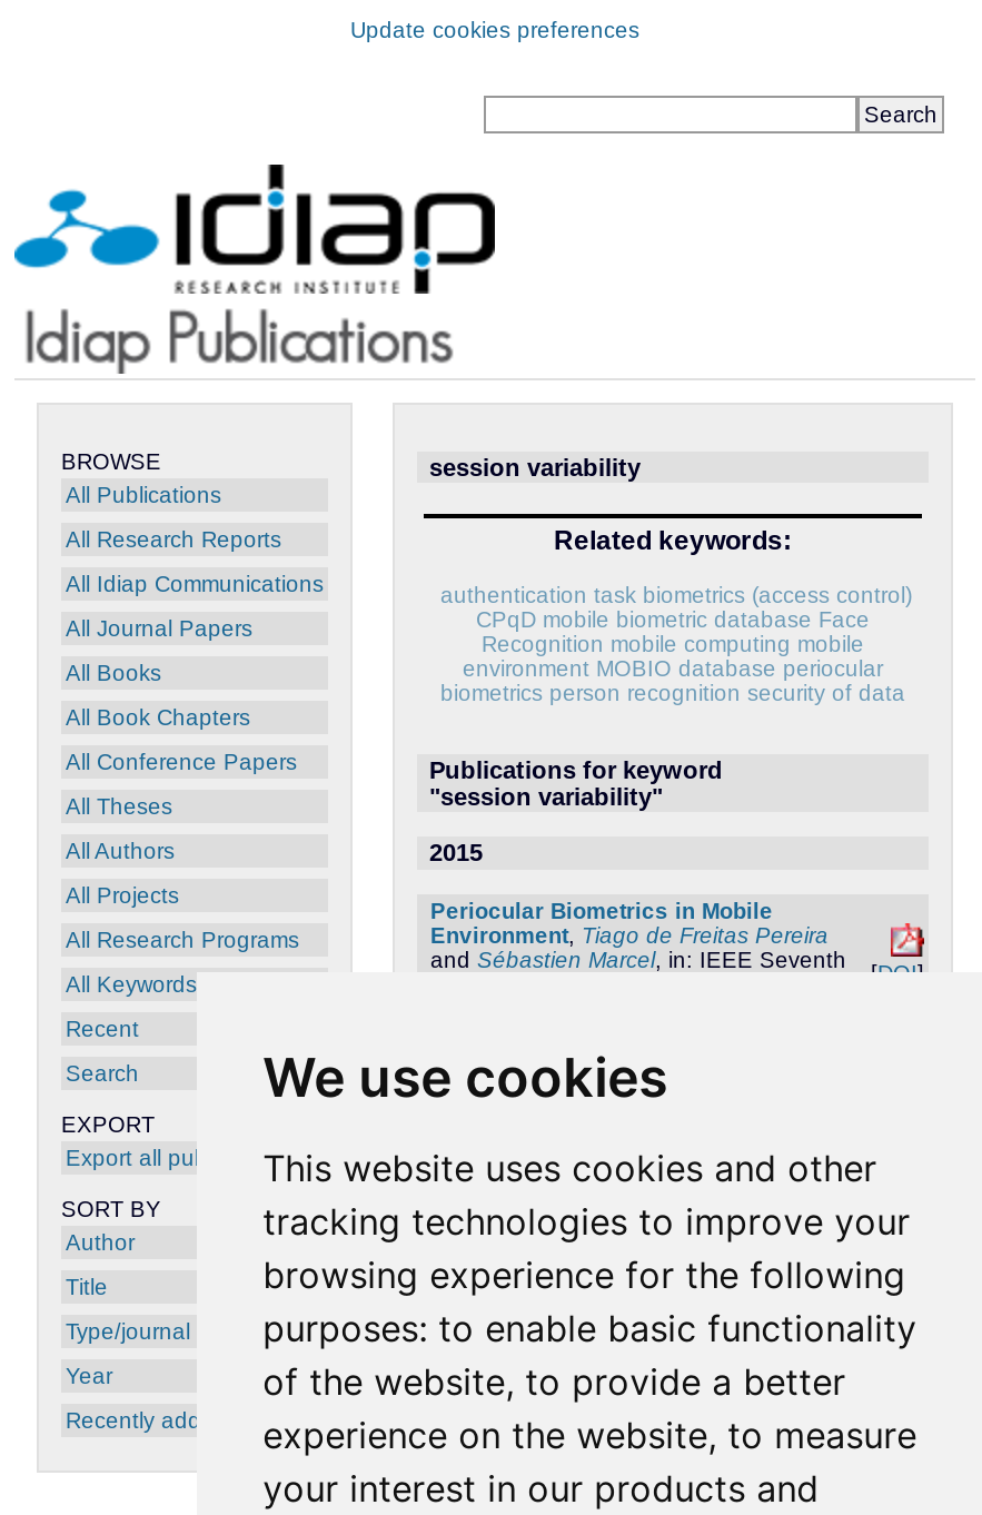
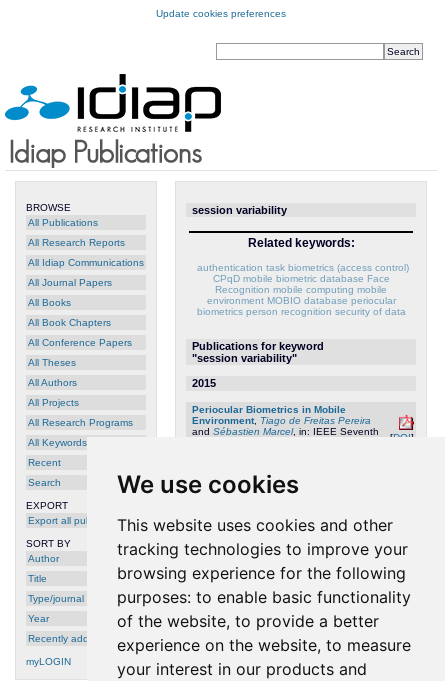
+ myLOGIN
